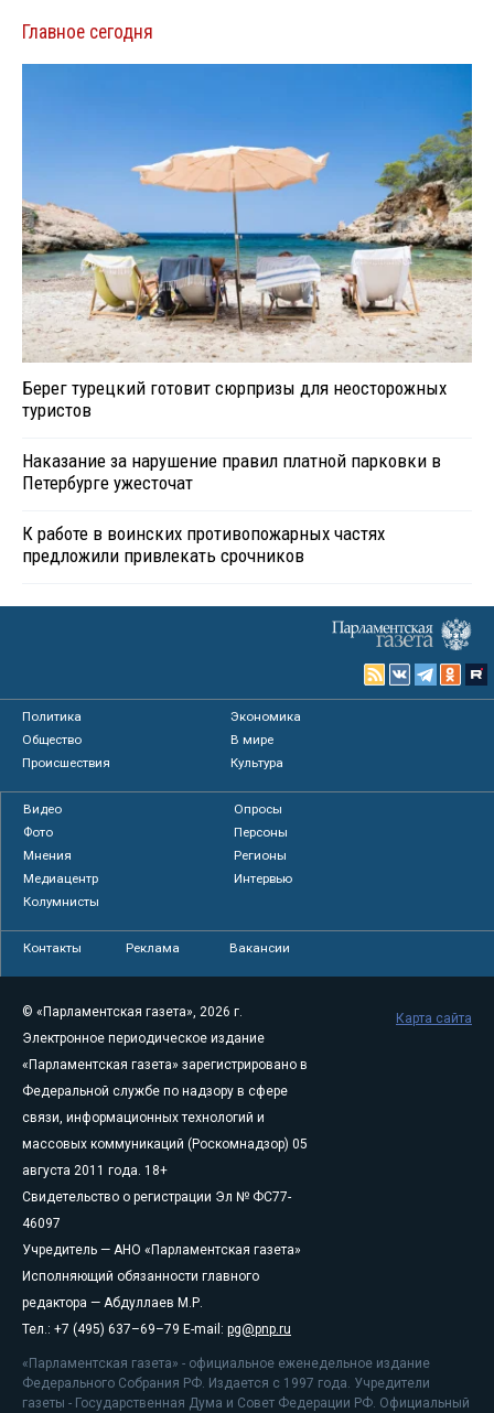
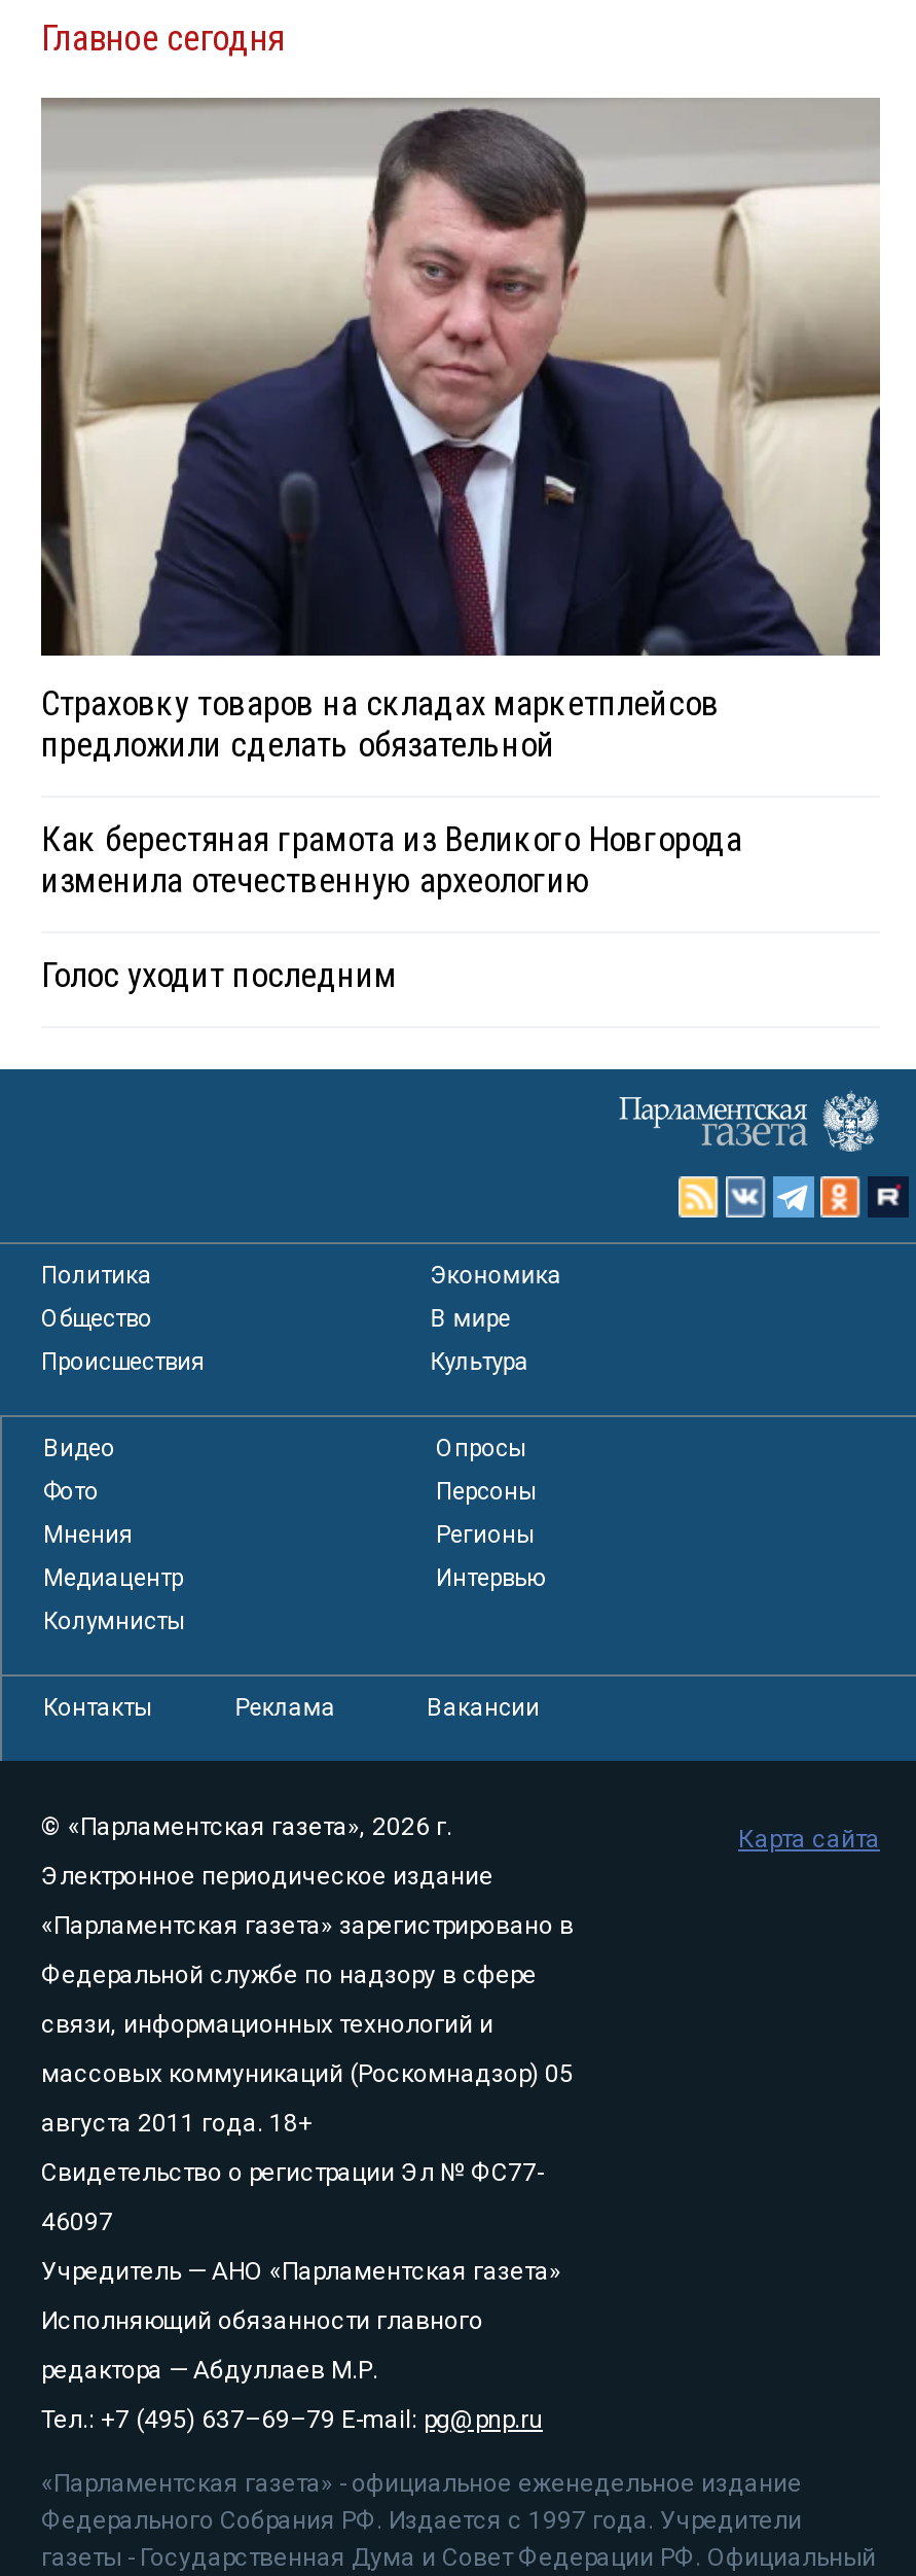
- [image]
- Берег турецкий готовит сюрпризы для неосторожных
- туристов
+ [image]
+ Страховку товаров на складах маркетплейсов
+ предложили сделать обязательной

- Наказание за нарушение правил платной парковки в
- Петербурге ужесточат
+ Как берестяная грамота из Великого Новгорода
+ изменила отечественную археологию

- К работе в воинских противопожарных частях
- предложили привлекать срочников
+ Голос уходит последним
